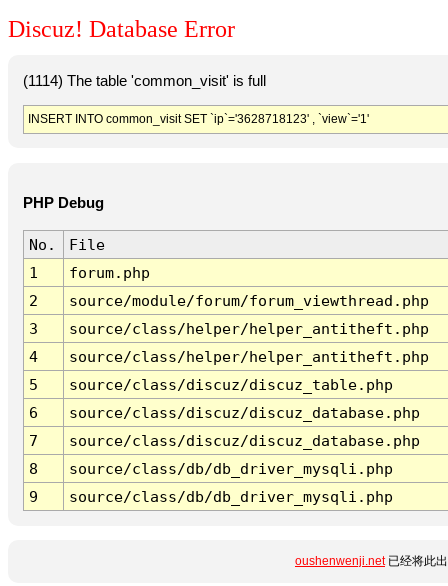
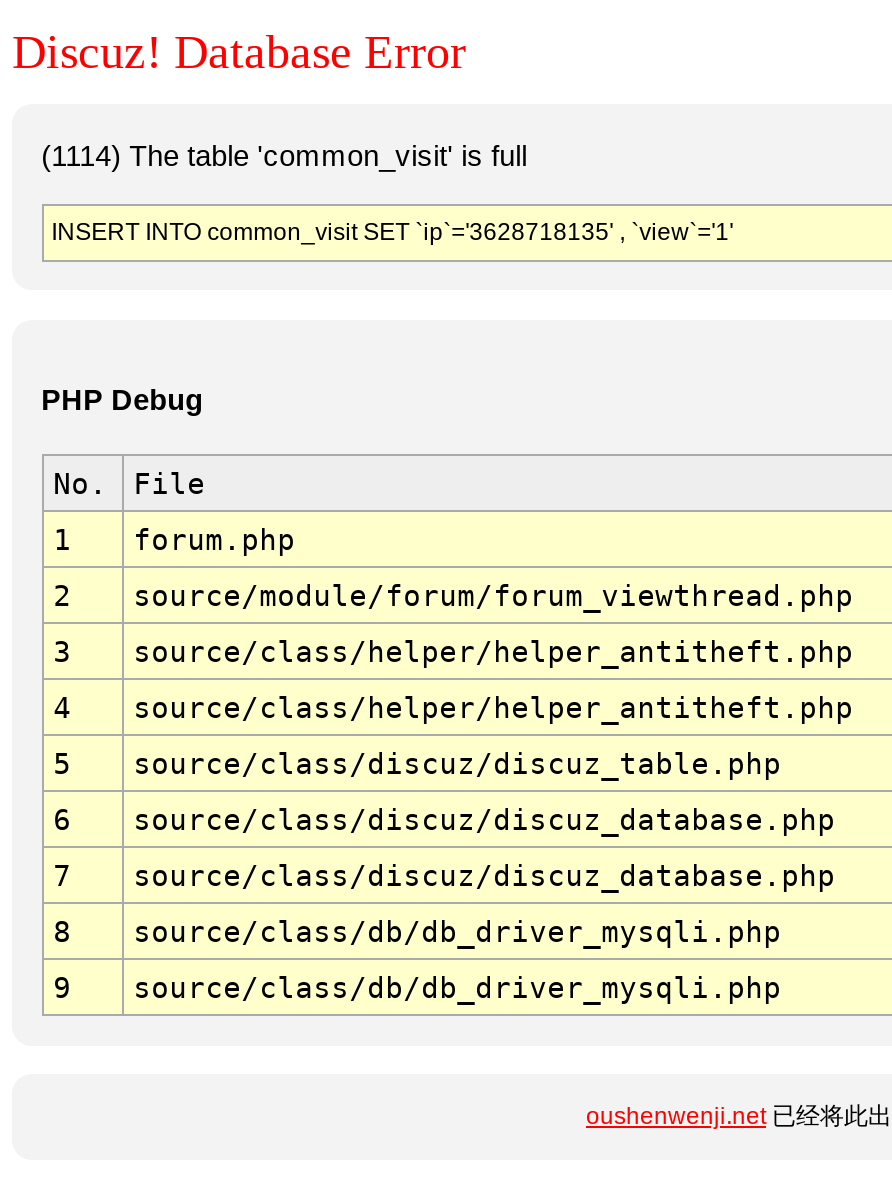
- INSERT INTO common_visit SET `ip`='3628718123' , `view`='1'
+ INSERT INTO common_visit SET `ip`='3628718135' , `view`='1'
